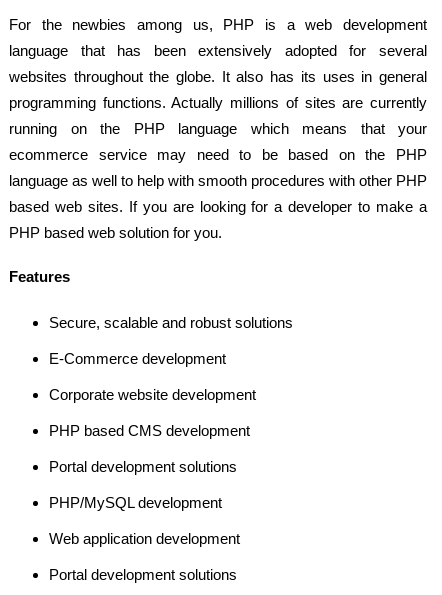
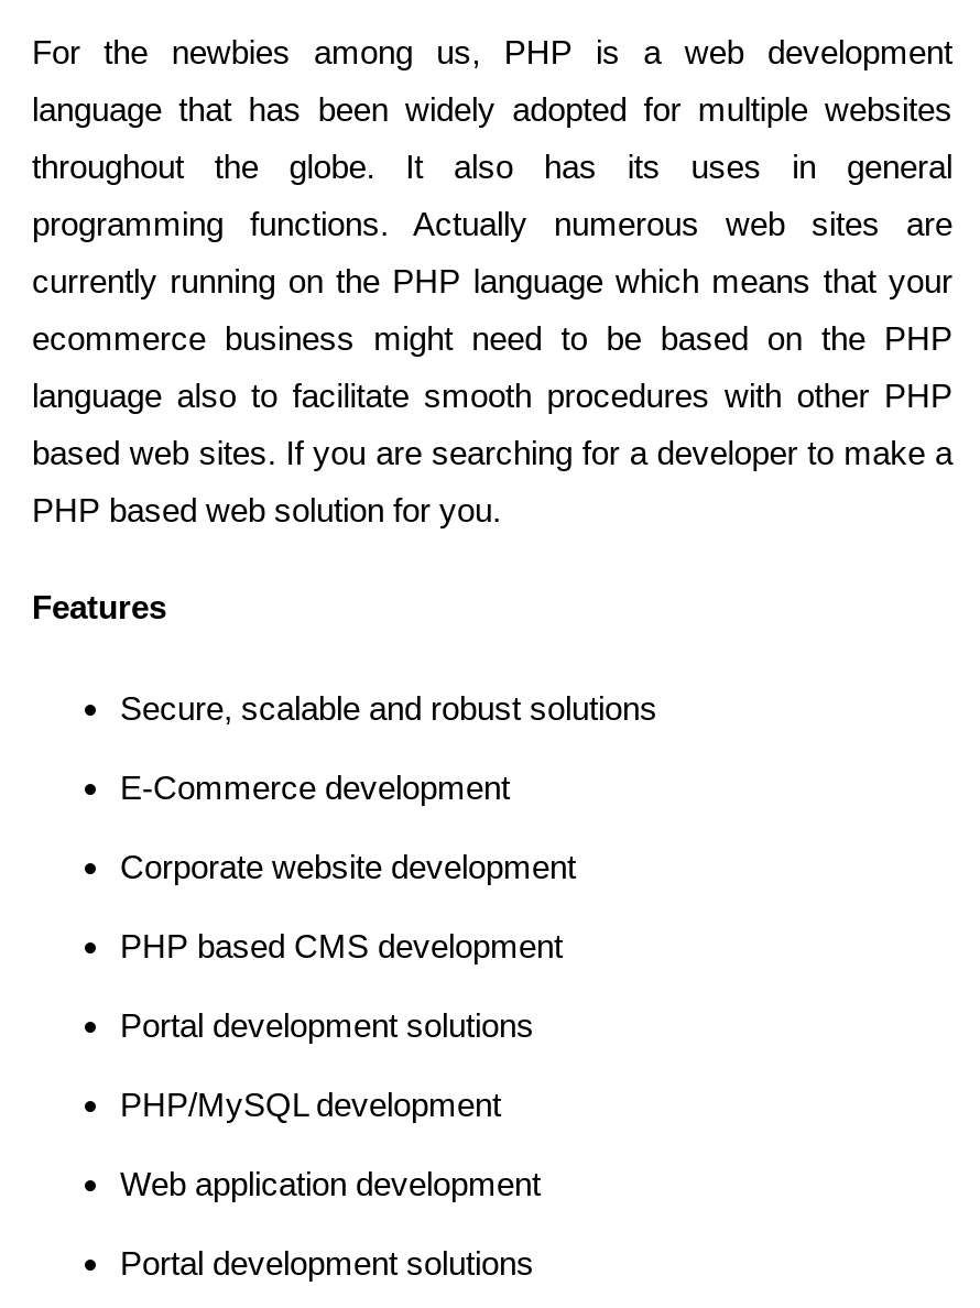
- language that has been extensively adopted for several
+ language that has been widely adopted for multiple websites

- websites throughout the globe. It also has its uses in general
+ throughout the globe. It also has its uses in general

- programming functions. Actually millions of sites are currently
+ programming functions. Actually numerous web sites are

- running on the PHP language which means that your
+ currently running on the PHP language which means that your

- ecommerce service may need to be based on the PHP
+ ecommerce business might need to be based on the PHP

- language as well to help with smooth procedures with other PHP
+ language also to facilitate smooth procedures with other PHP

- based web sites. If you are looking for a developer to make a
+ based web sites. If you are searching for a developer to make a
